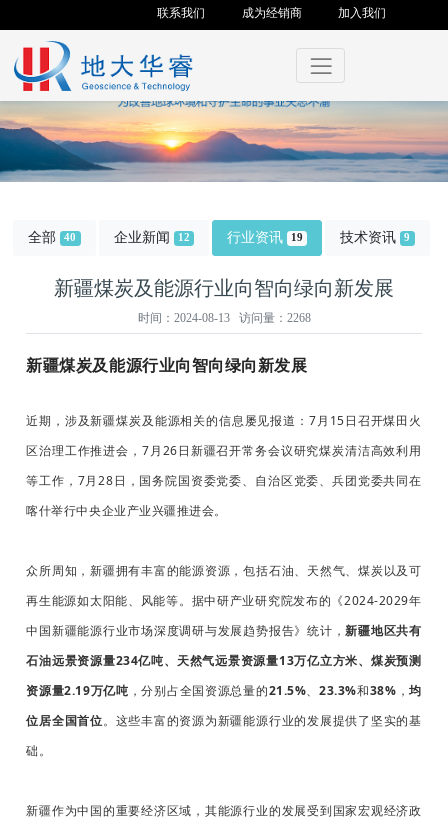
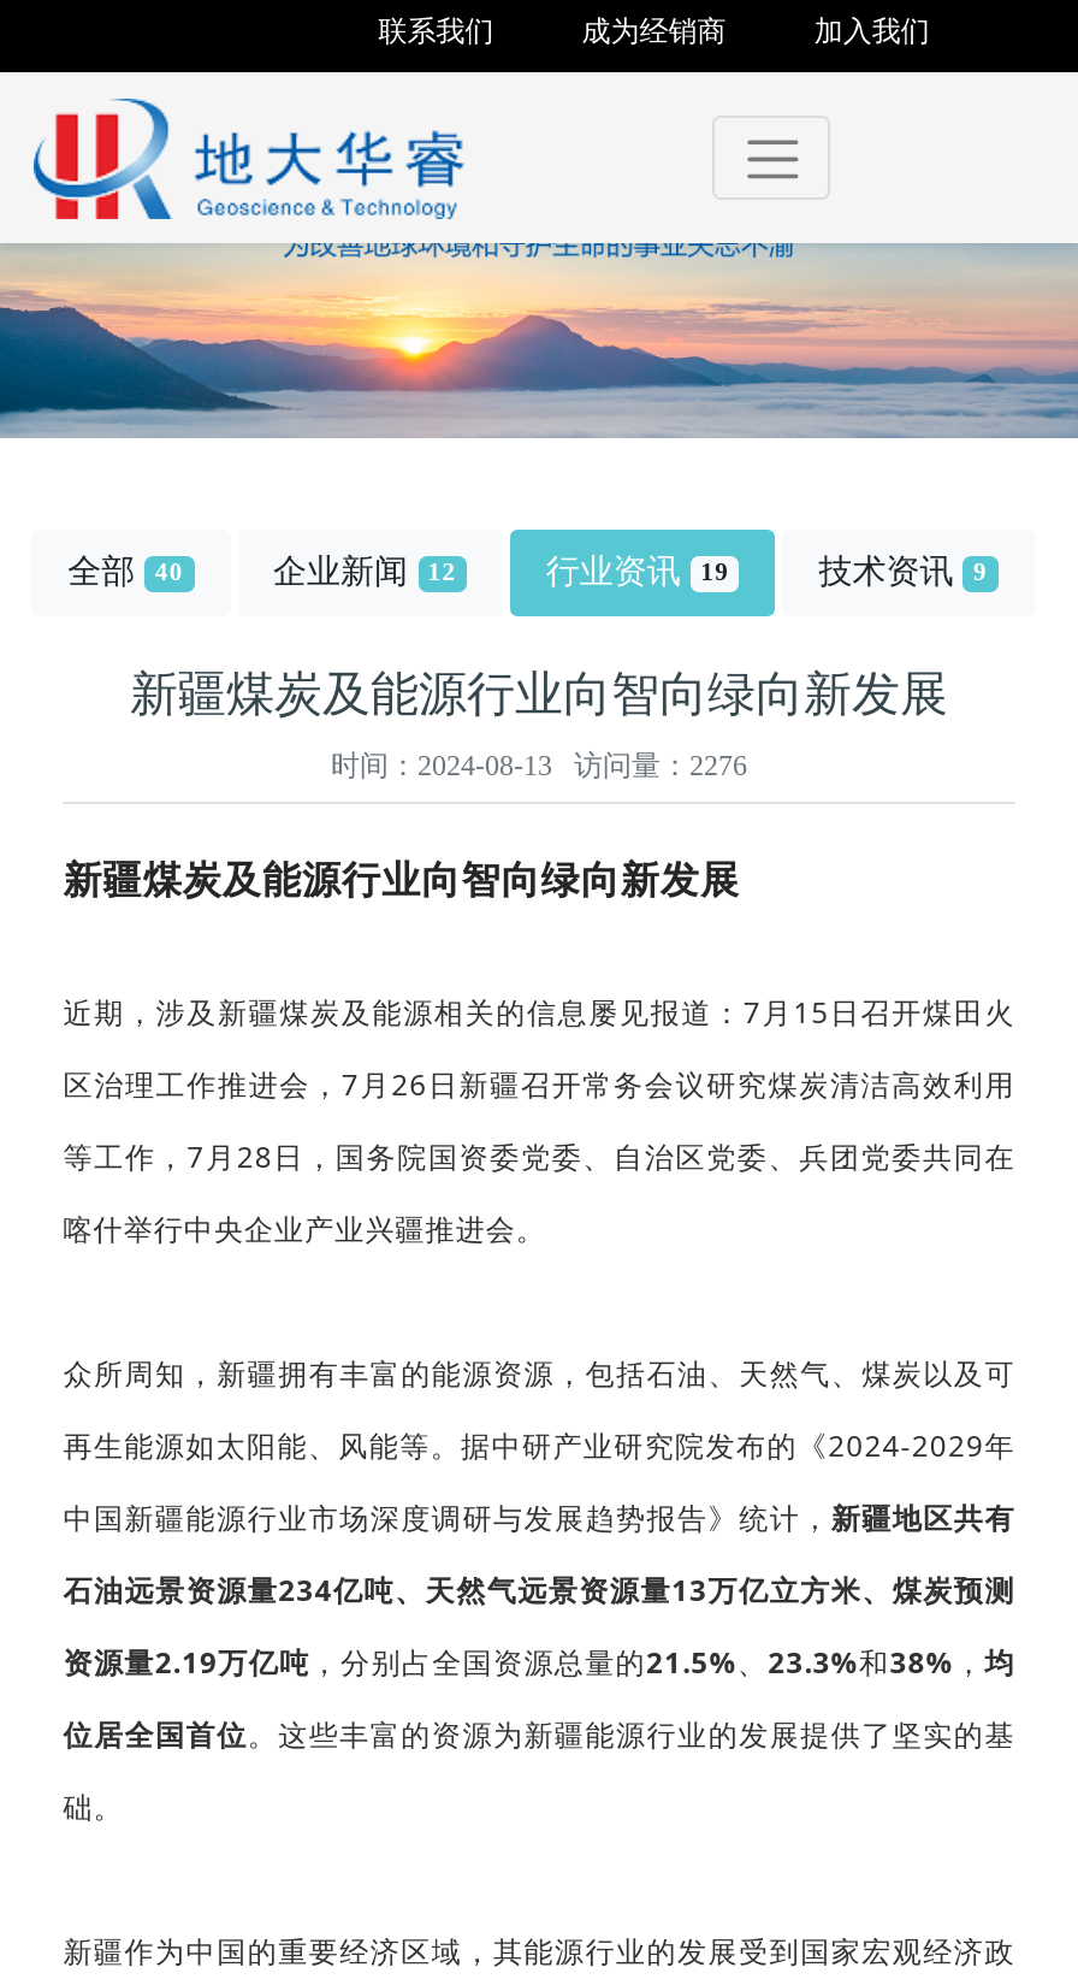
- 时间：2024-08-13 访问量：2268
+ 时间：2024-08-13 访问量：2276
